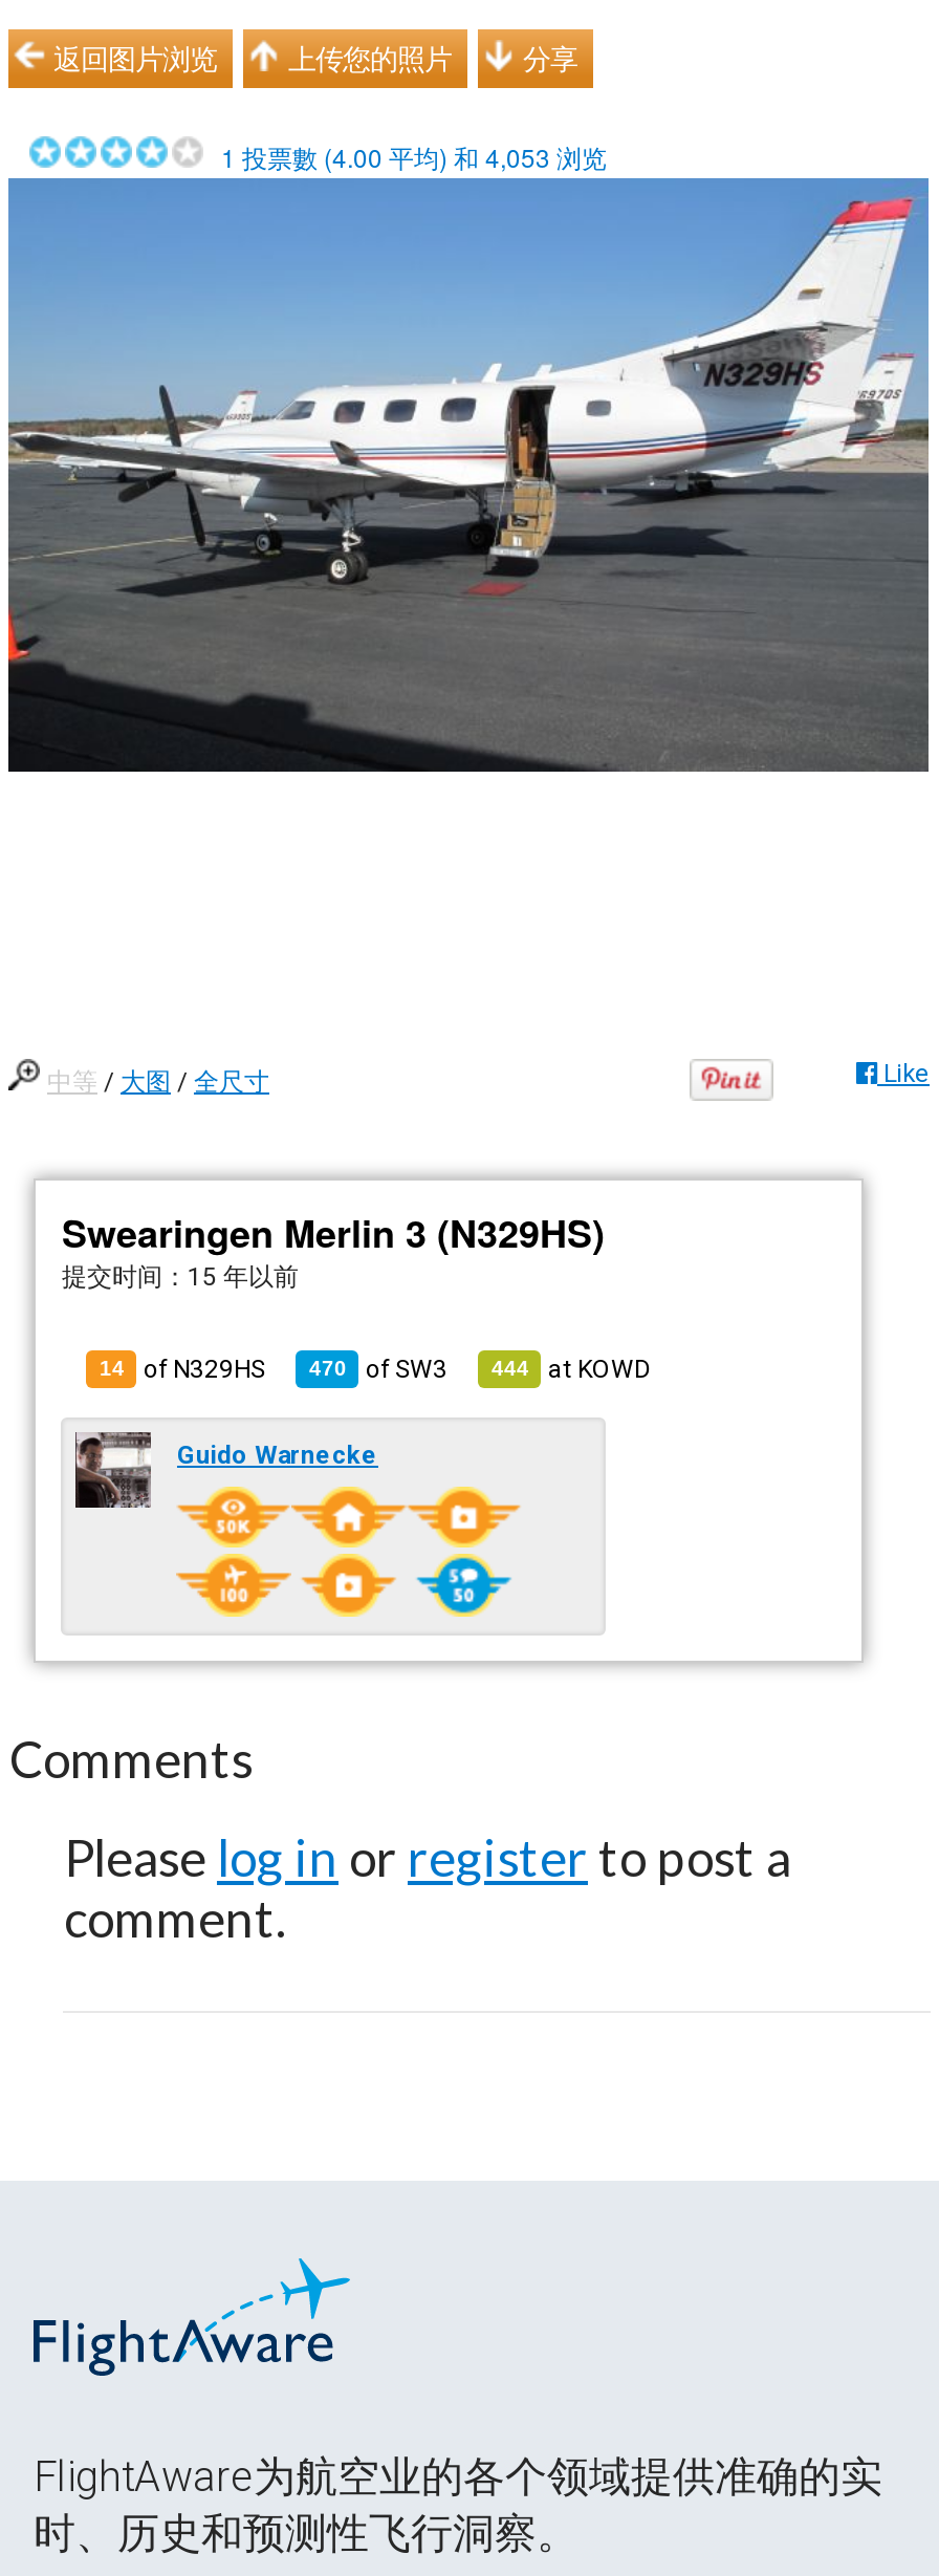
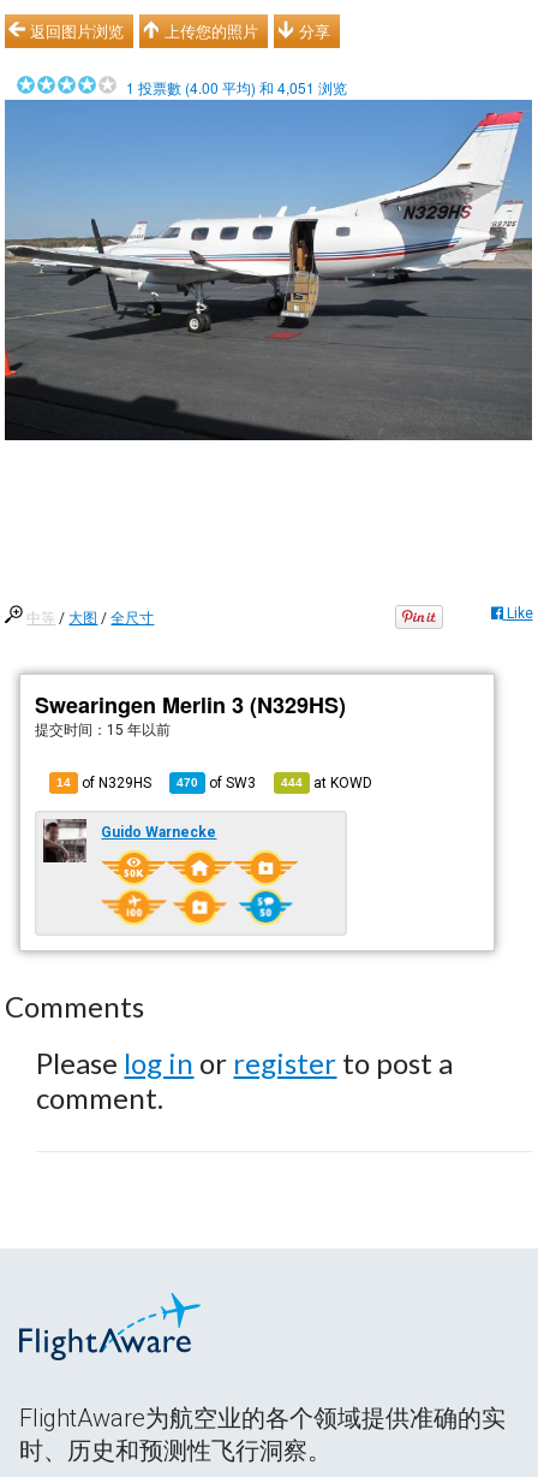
- 1投票數 (4.00平均) 和4,053浏览
+ 1投票數 (4.00平均) 和4,051浏览
